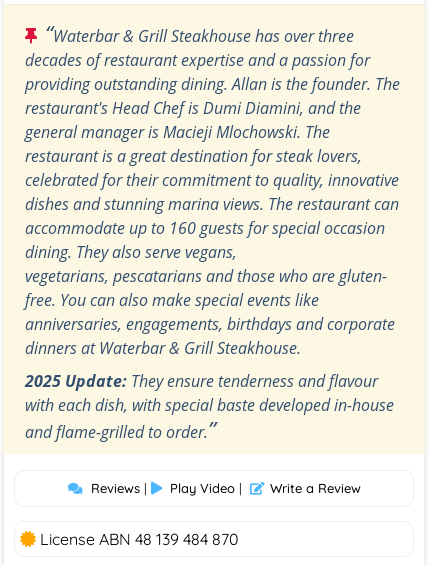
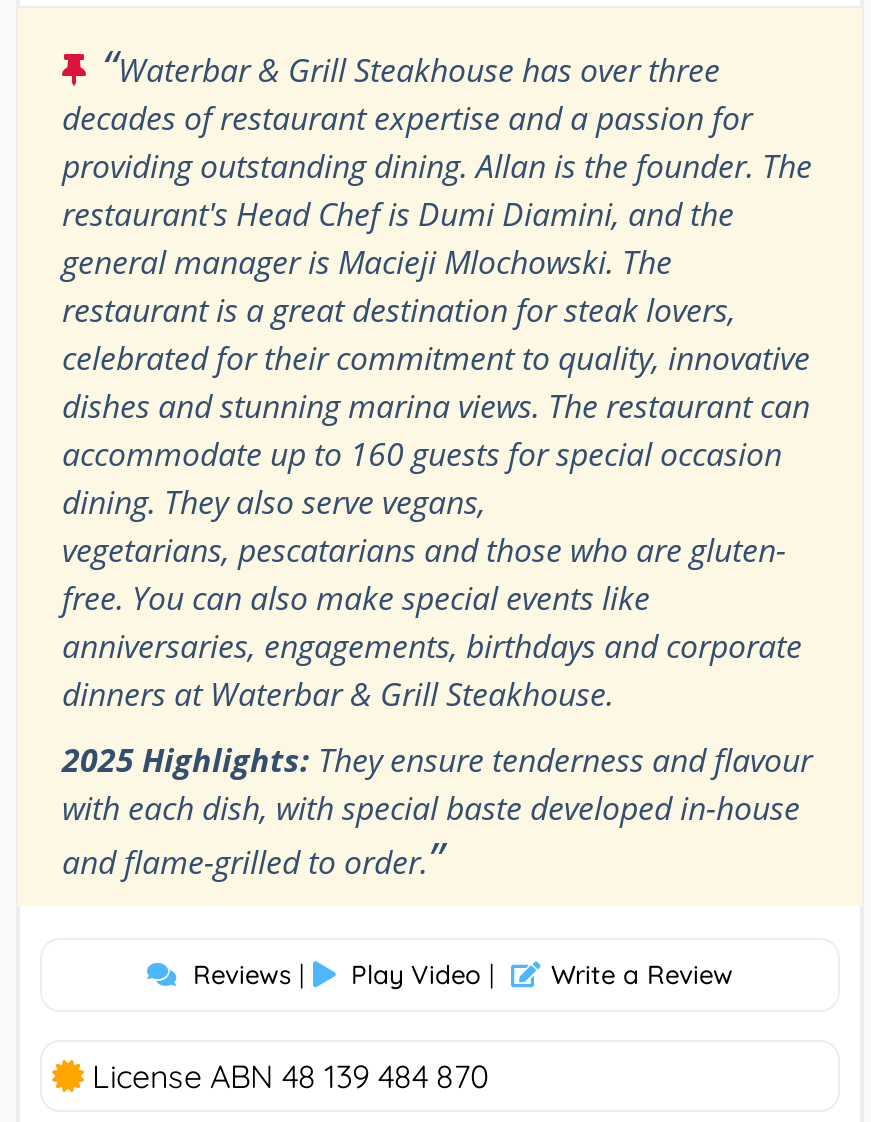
- 2025 Update: They ensure tenderness and flavour
+ 2025 Highlights: They ensure tenderness and flavour
